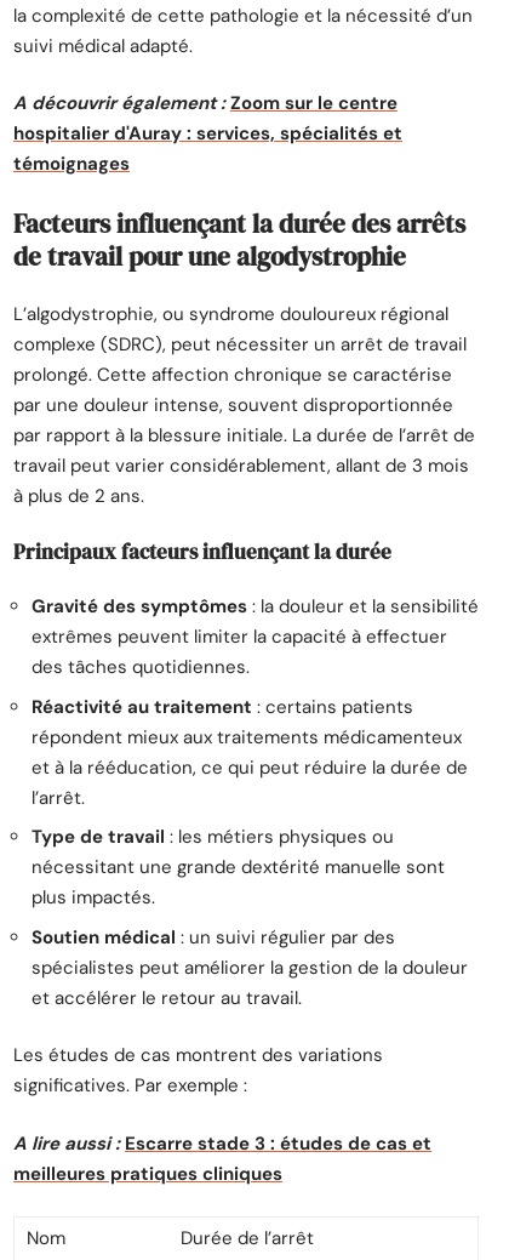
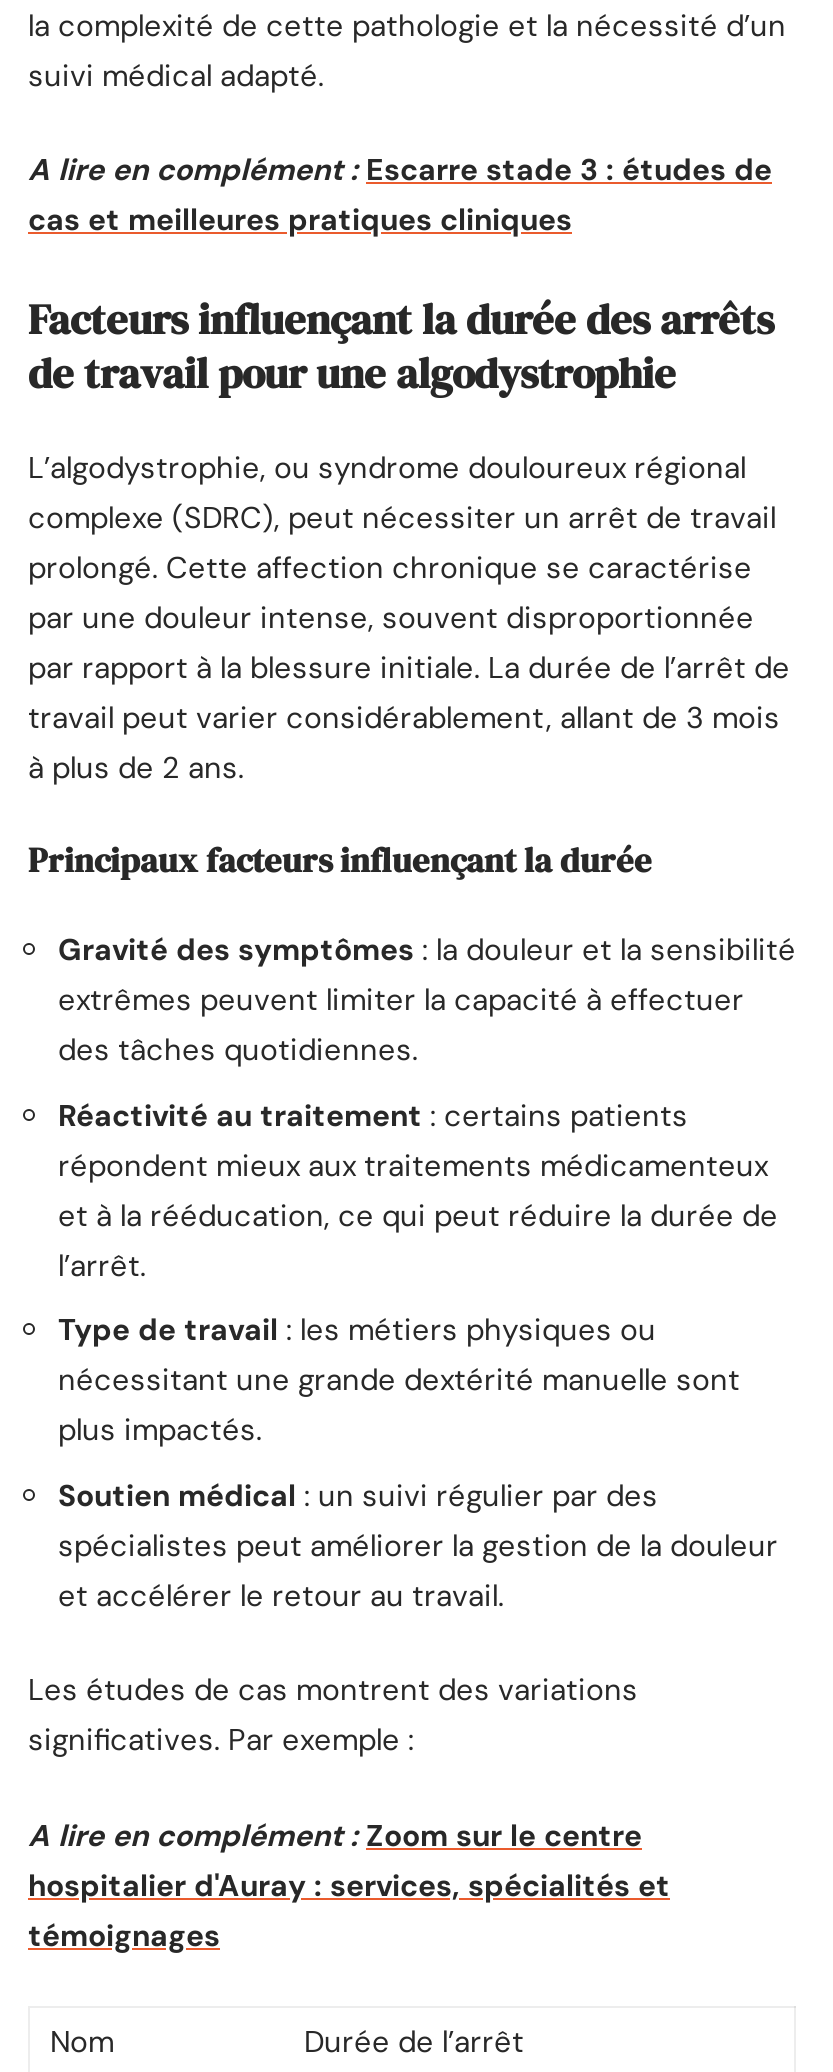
- A découvrir également : Zoom sur le centre
+ A lire en complément : Escarre stade 3 : études de
+ cas et meilleures pratiques cliniques

moved down: hospitalier d'Auray : services, spécialités et | témoignages

moved up: Facteurs influençant la durée des arrêts | de travail pour une algodystrophie | L’algodystrophie, ou syndrome douloureux régional | ... | Les études de cas montrent des variations | significatives. Par exemple :

- A lire aussi : Escarre stade 3 : études de cas et
- meilleures pratiques cliniques
+ A lire en complément : Zoom sur le centre
